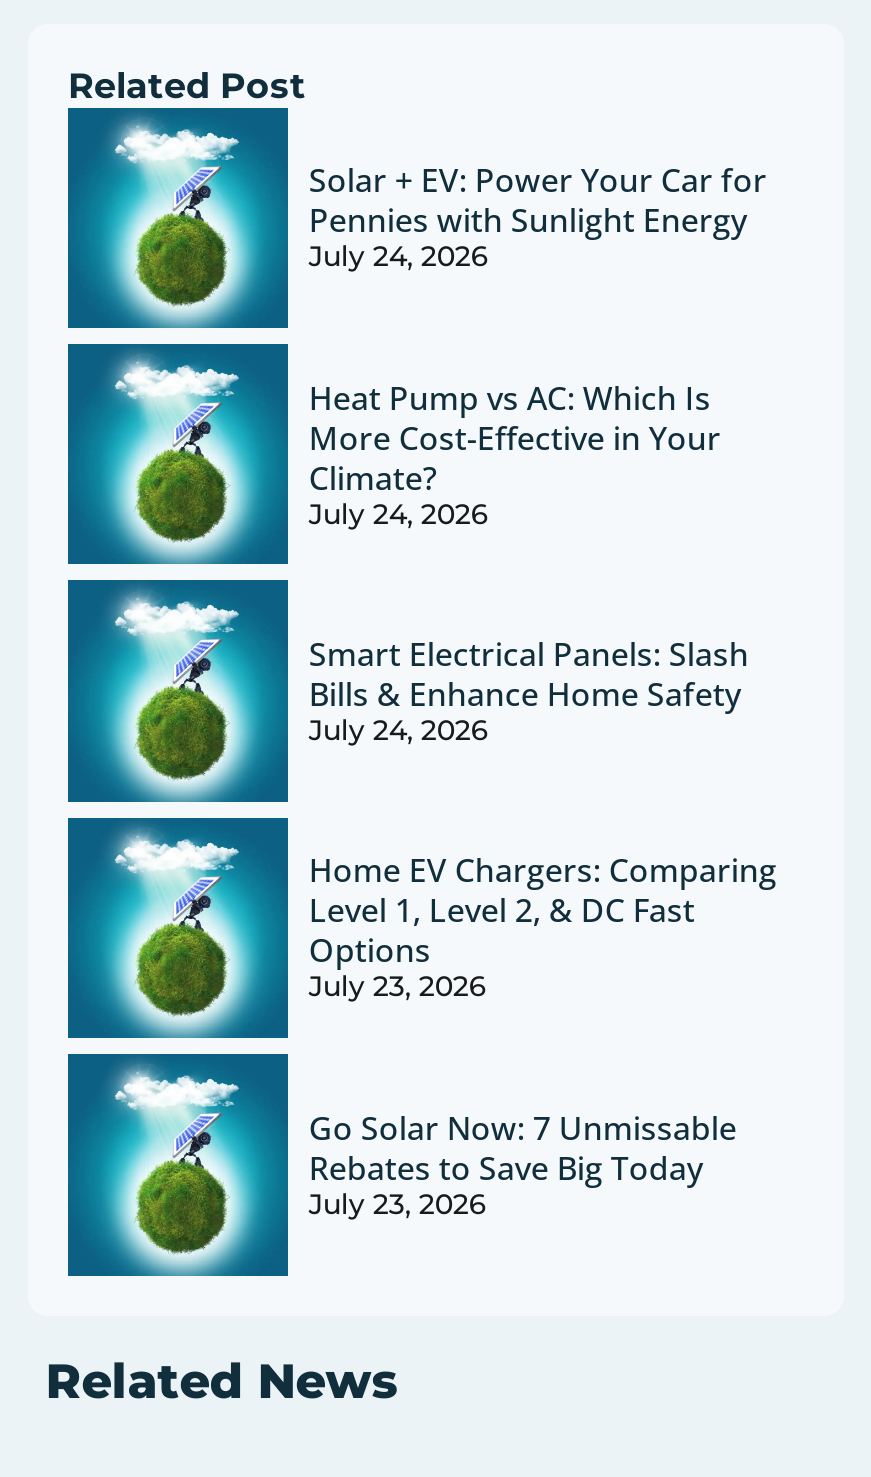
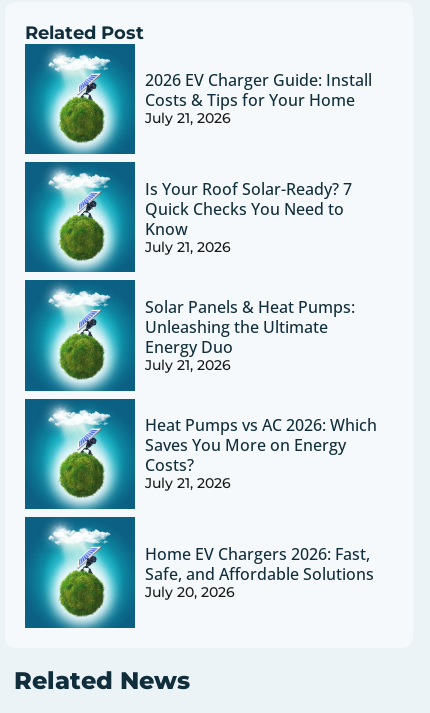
- Solar + EV: Power Your Car for
- Pennies with Sunlight Energy
- July 24, 2026
+ 2026 EV Charger Guide: Install
+ Costs & Tips for Your Home
+ July 21, 2026

- Heat Pump vs AC: Which Is
- More Cost-Effective in Your
- Climate?
- July 24, 2026
+ Is Your Roof Solar-Ready? 7
+ Quick Checks You Need to
+ Know
+ July 21, 2026

- Smart Electrical Panels: Slash
- Bills & Enhance Home Safety
- July 24, 2026
+ Solar Panels & Heat Pumps:
+ Unleashing the Ultimate
+ Energy Duo
+ July 21, 2026

- Home EV Chargers: Comparing
- Level 1, Level 2, & DC Fast
- Options
- July 23, 2026
+ Heat Pumps vs AC 2026: Which
+ Saves You More on Energy
+ Costs?
+ July 21, 2026

- Go Solar Now: 7 Unmissable
- Rebates to Save Big Today
- July 23, 2026
+ Home EV Chargers 2026: Fast,
+ Safe, and Affordable Solutions
+ July 20, 2026
